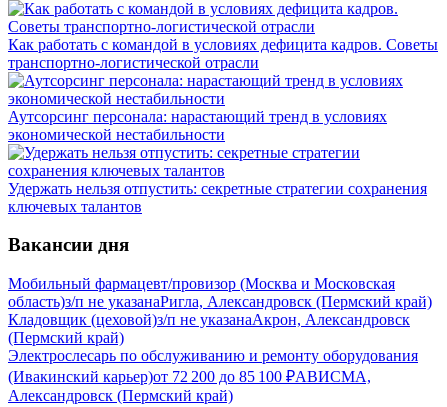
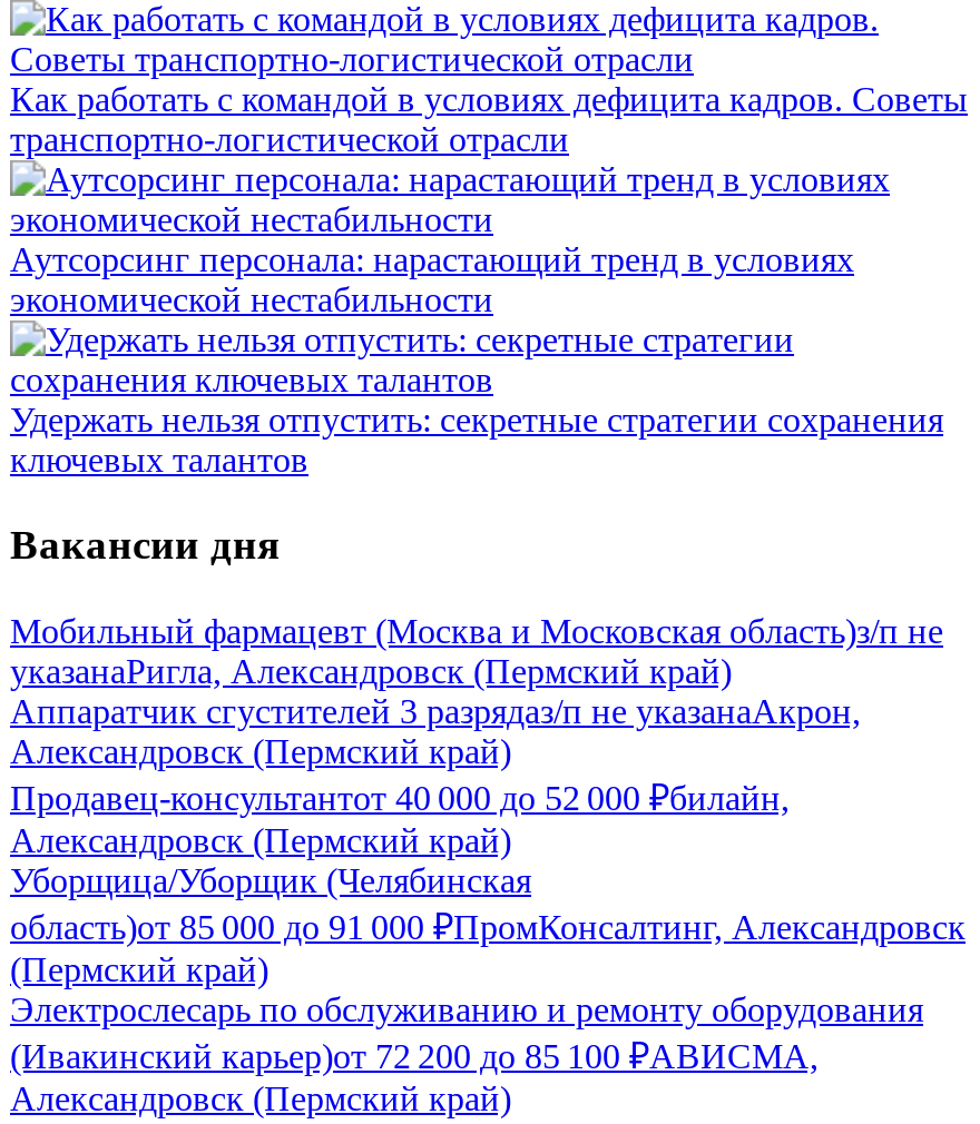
- Мобильный фармацевт/провизор (Москва и Московская
- область)з/п не указанаРигла, Александровск (Пермский край)
- Кладовщик (цеховой)з/п не указанаАкрон, Александровск
+ Мобильный фармацевт (Москва и Московская область)з/п не
+ указанаРигла, Александровск (Пермский край)
+ Аппаратчик сгустителей 3 разрядаз/п не указанаАкрон,
+ Александровск (Пермский край)
+ Продавец-консультантот 40 000 до 52 000 ₽билайн,
+ Александровск (Пермский край)
+ Уборщица/Уборщик (Челябинская
+ область)от 85 000 до 91 000 ₽ПромКонсалтинг, Александровск
